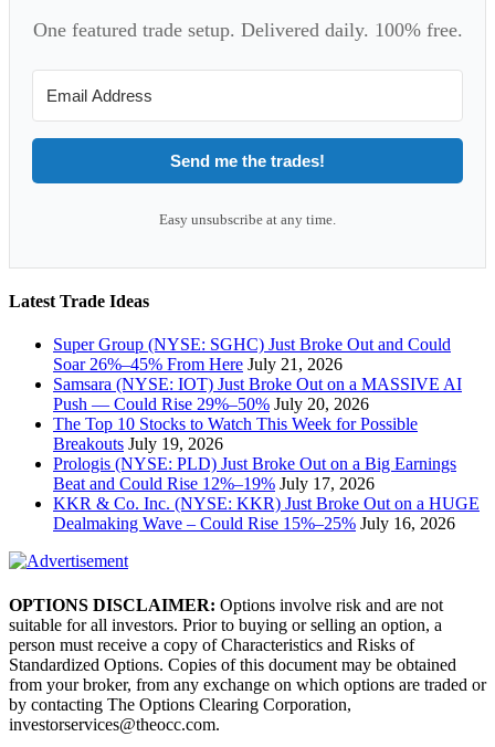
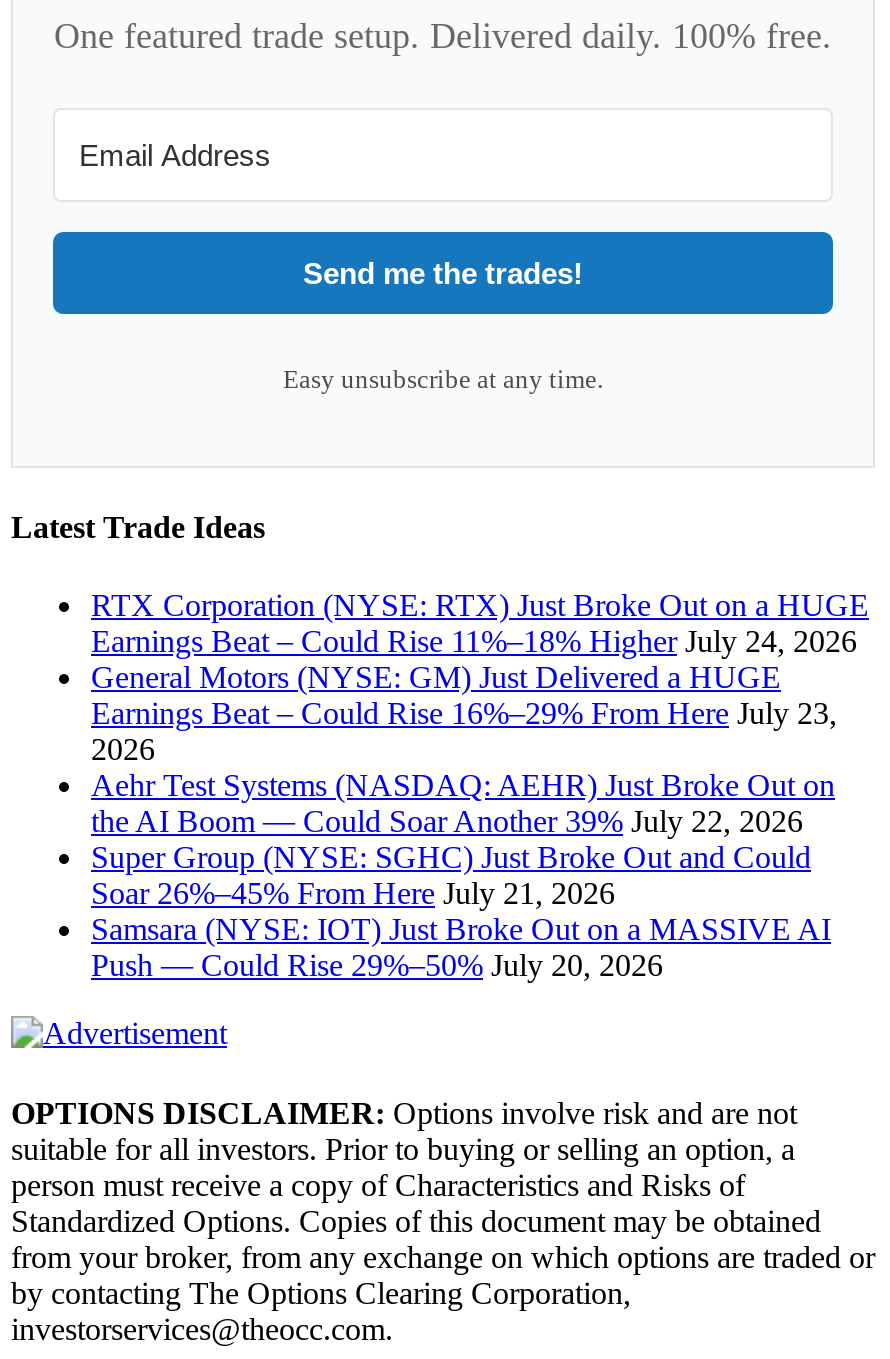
+ RTX Corporation (NYSE: RTX) Just Broke Out on a HUGE
+ Earnings Beat – Could Rise 11%–18% Higher July 24, 2026
+ General Motors (NYSE: GM) Just Delivered a HUGE
+ Earnings Beat – Could Rise 16%–29% From Here July 23,
+ 2026
+ Aehr Test Systems (NASDAQ: AEHR) Just Broke Out on
+ the AI Boom — Could Soar Another 39% July 22, 2026

moved down: Super Group (NYSE: SGHC) Just Broke Out and Could | Soar 26%–45% From Here July 21, 2026 | Samsara (NYSE: IOT) Just Broke Out on a MASSIVE AI | Push — Could Rise 29%–50% July 20, 2026

- The Top 10 Stocks to Watch This Week for Possible
- Breakouts July 19, 2026
- Prologis (NYSE: PLD) Just Broke Out on a Big Earnings
- Beat and Could Rise 12%–19% July 17, 2026
- KKR & Co. Inc. (NYSE: KKR) Just Broke Out on a HUGE
- Dealmaking Wave – Could Rise 15%–25% July 16, 2026
